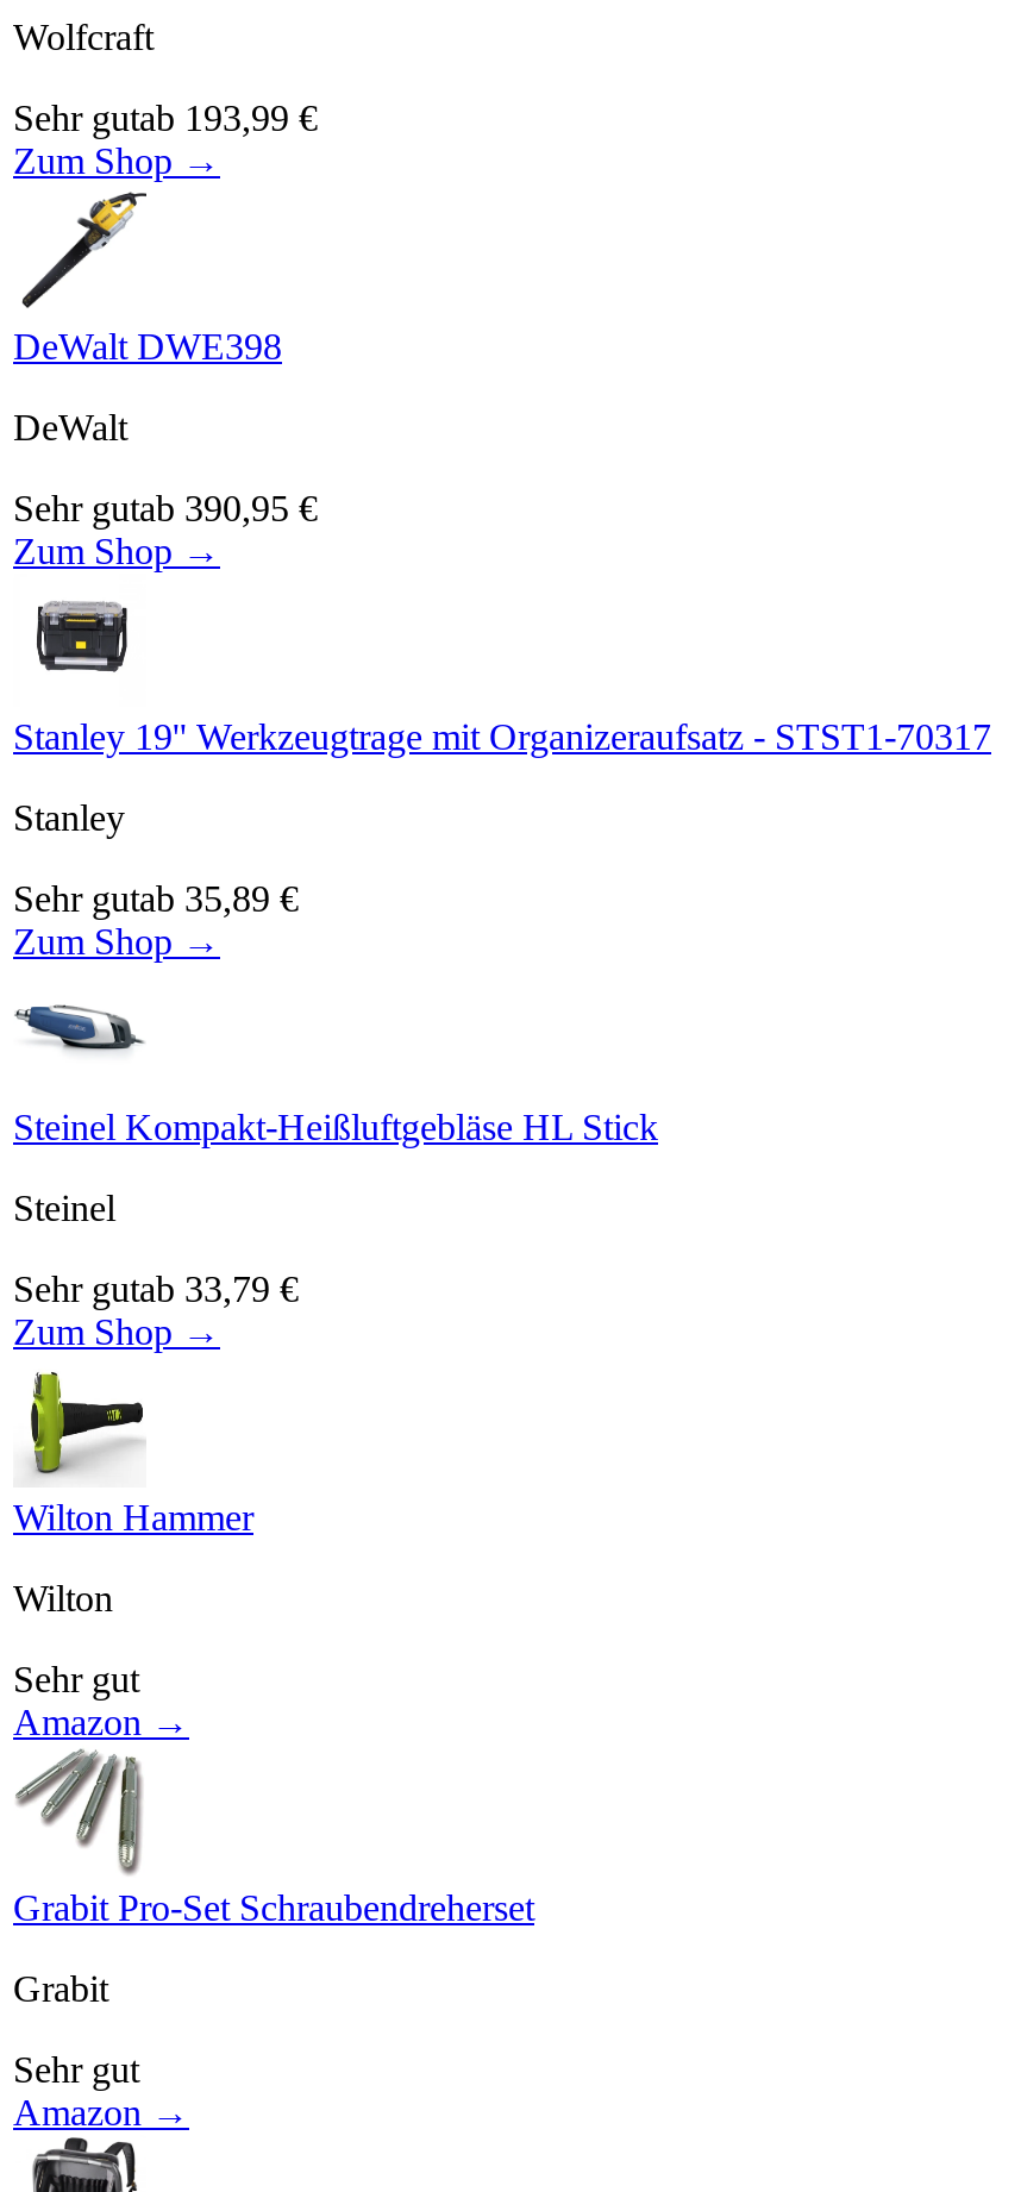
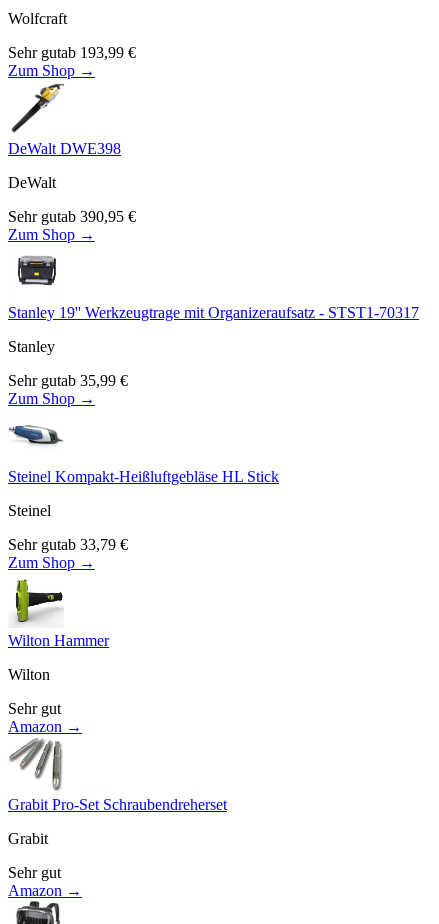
- Sehr gutab 35,89 €
+ Sehr gutab 35,99 €
